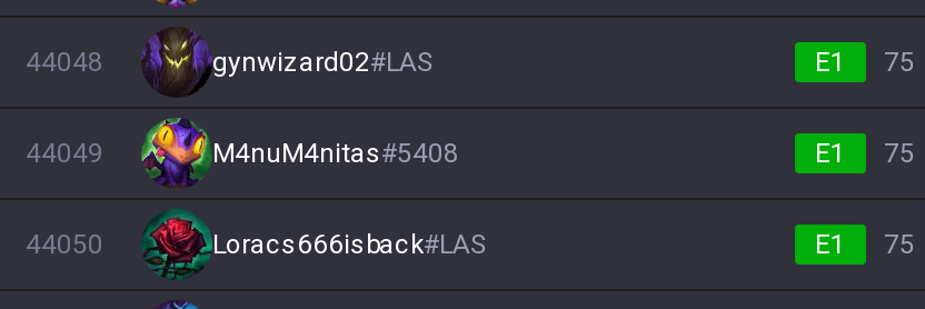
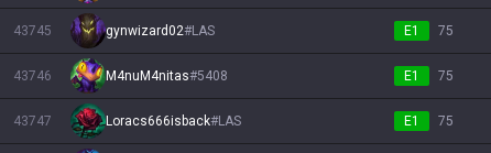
- 44048
+ 43745

- 44049
+ 43746

- 44050
+ 43747
